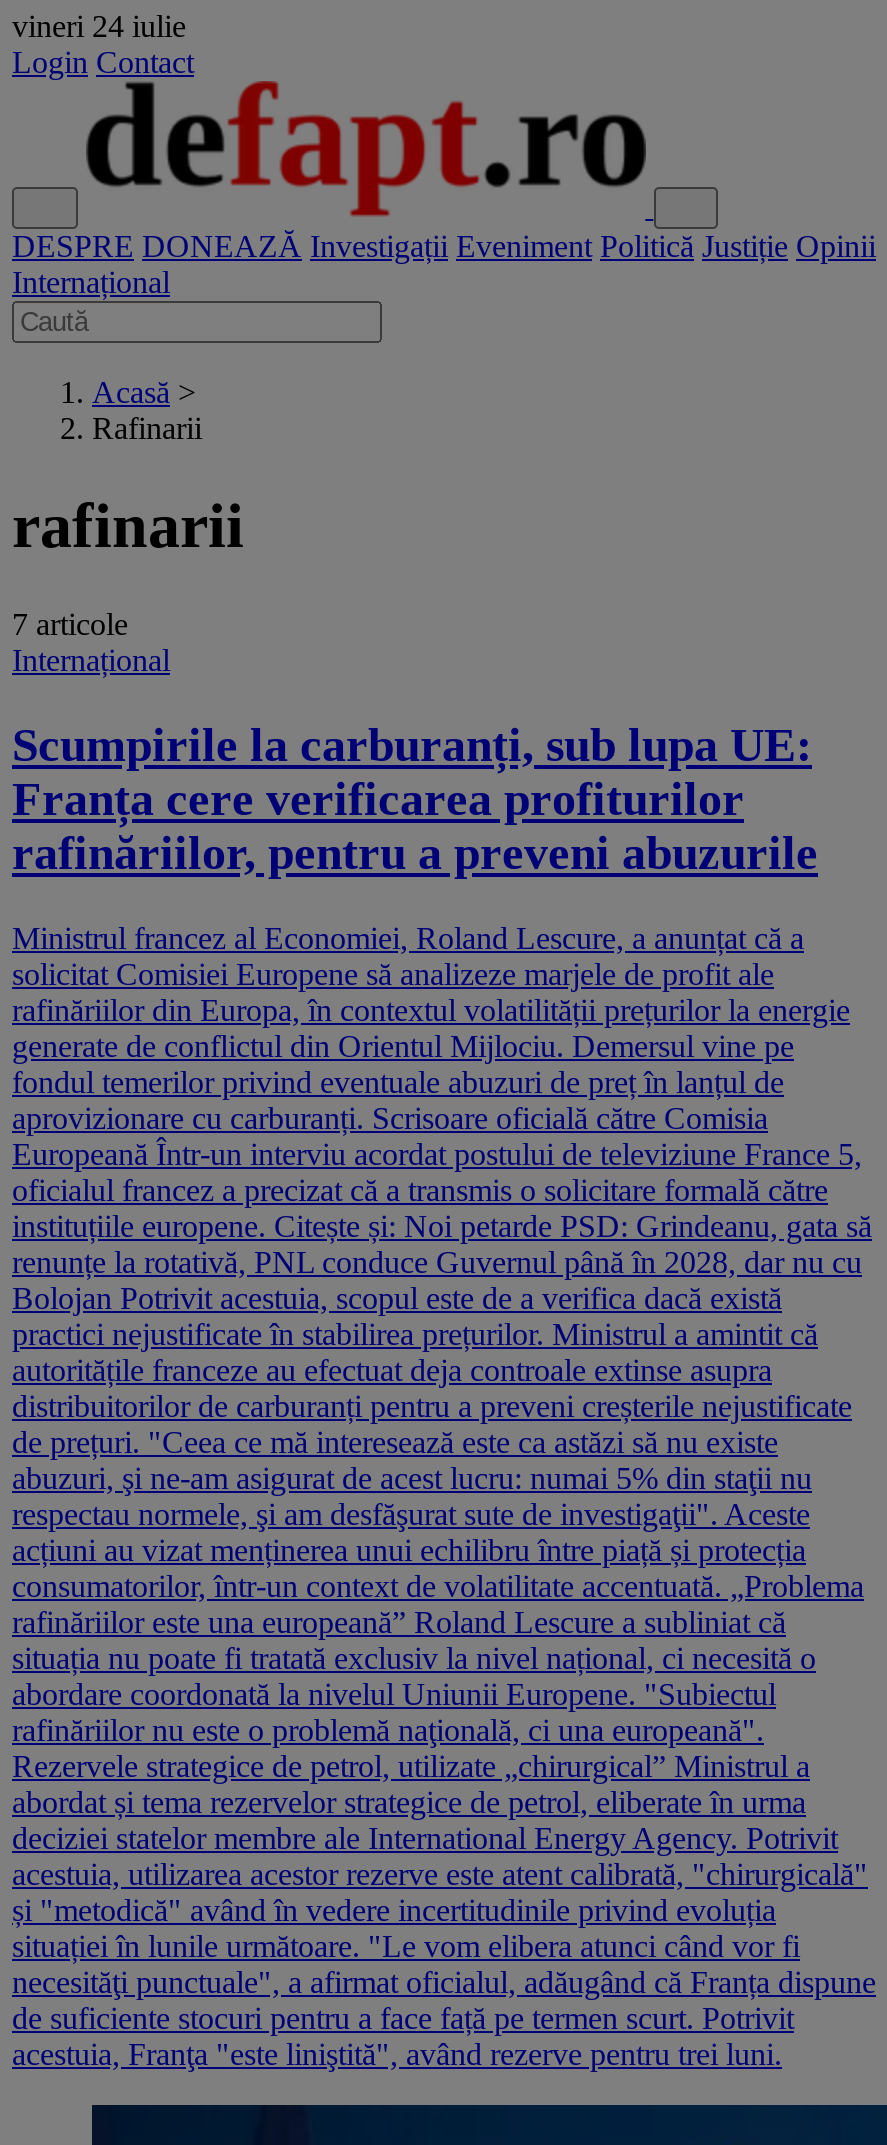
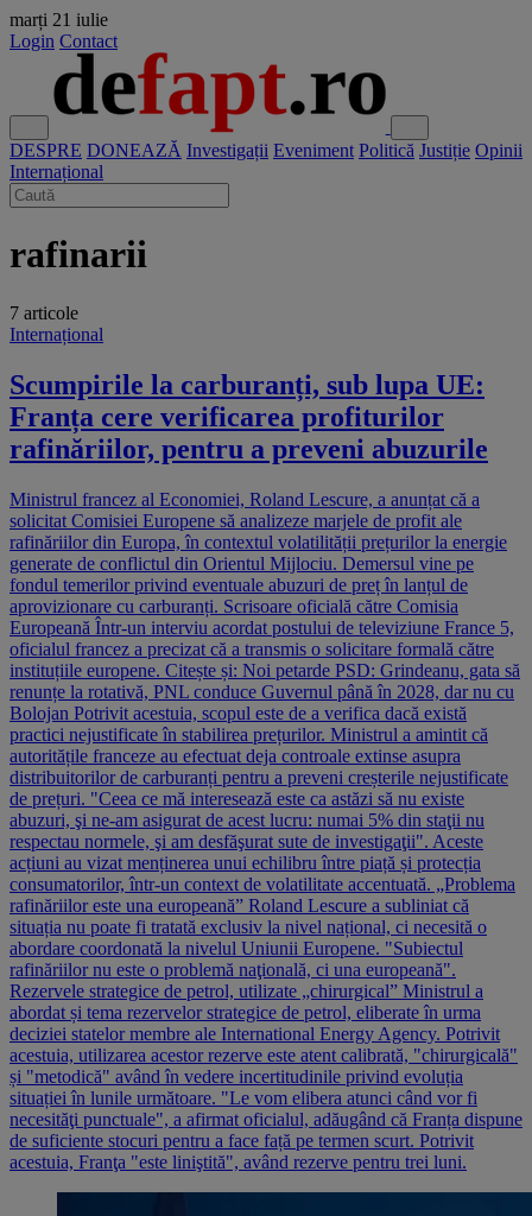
- vineri 24 iulie
+ marți 21 iulie

- Acasă >
- Rafinarii
